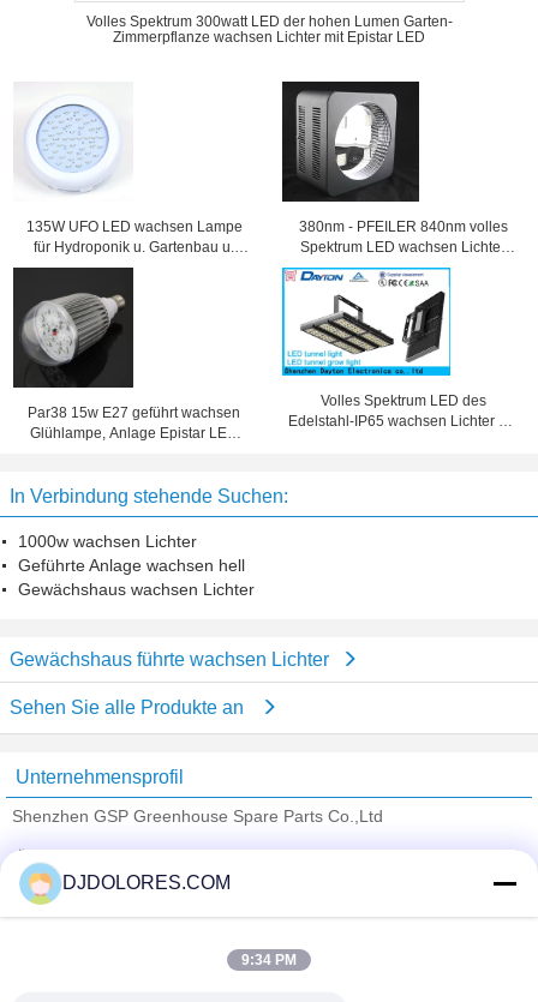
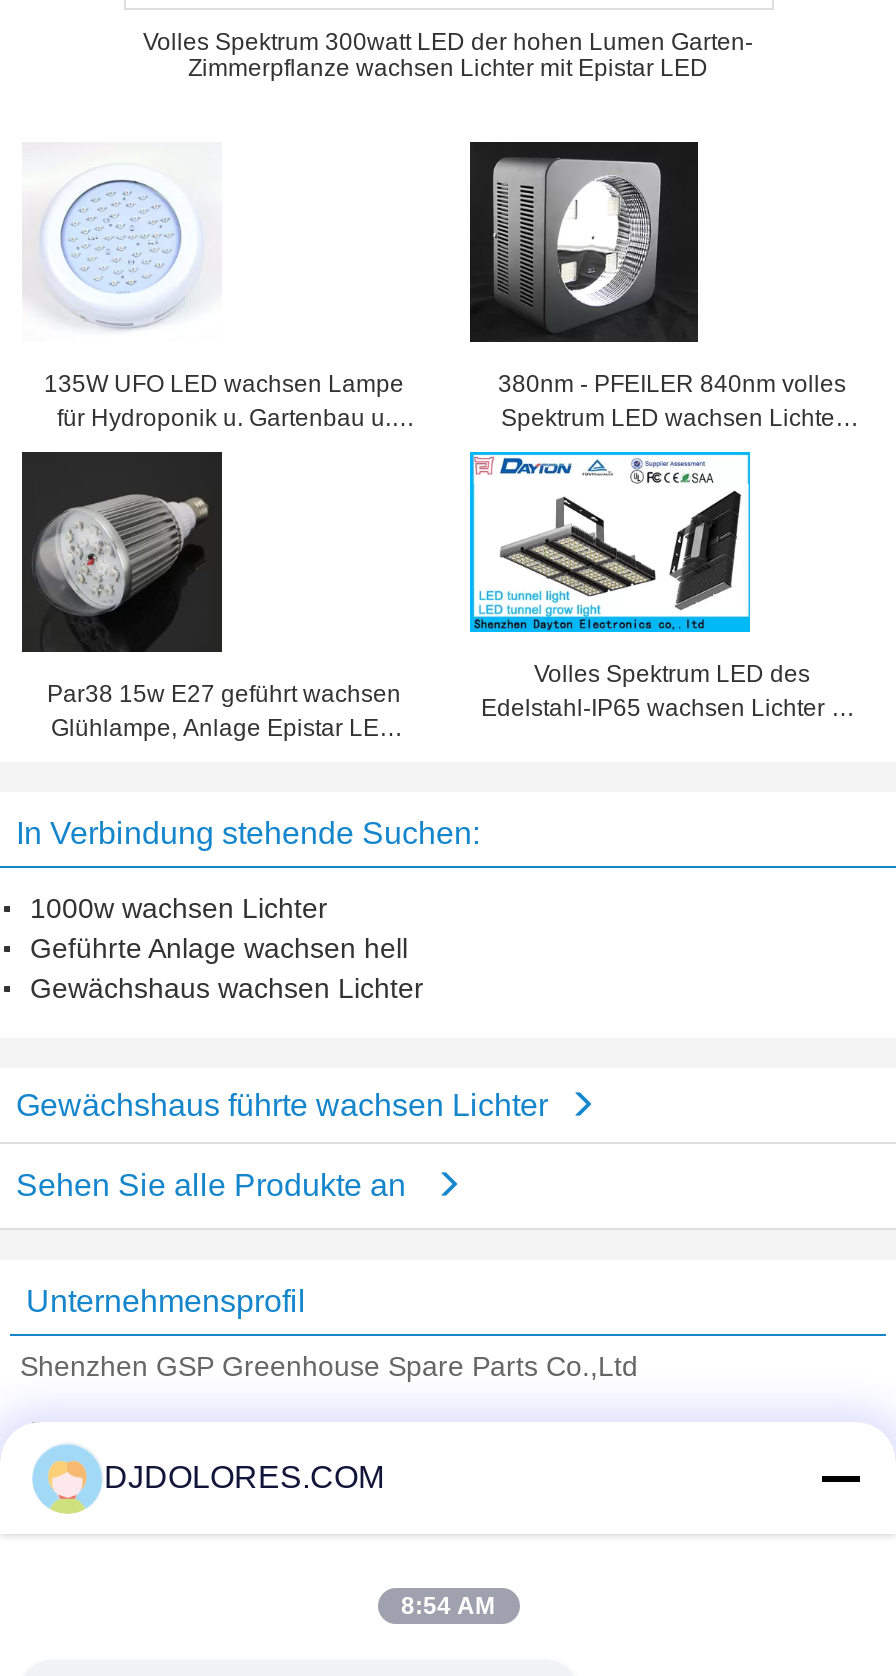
- 9:34 PM
+ 8:54 AM
